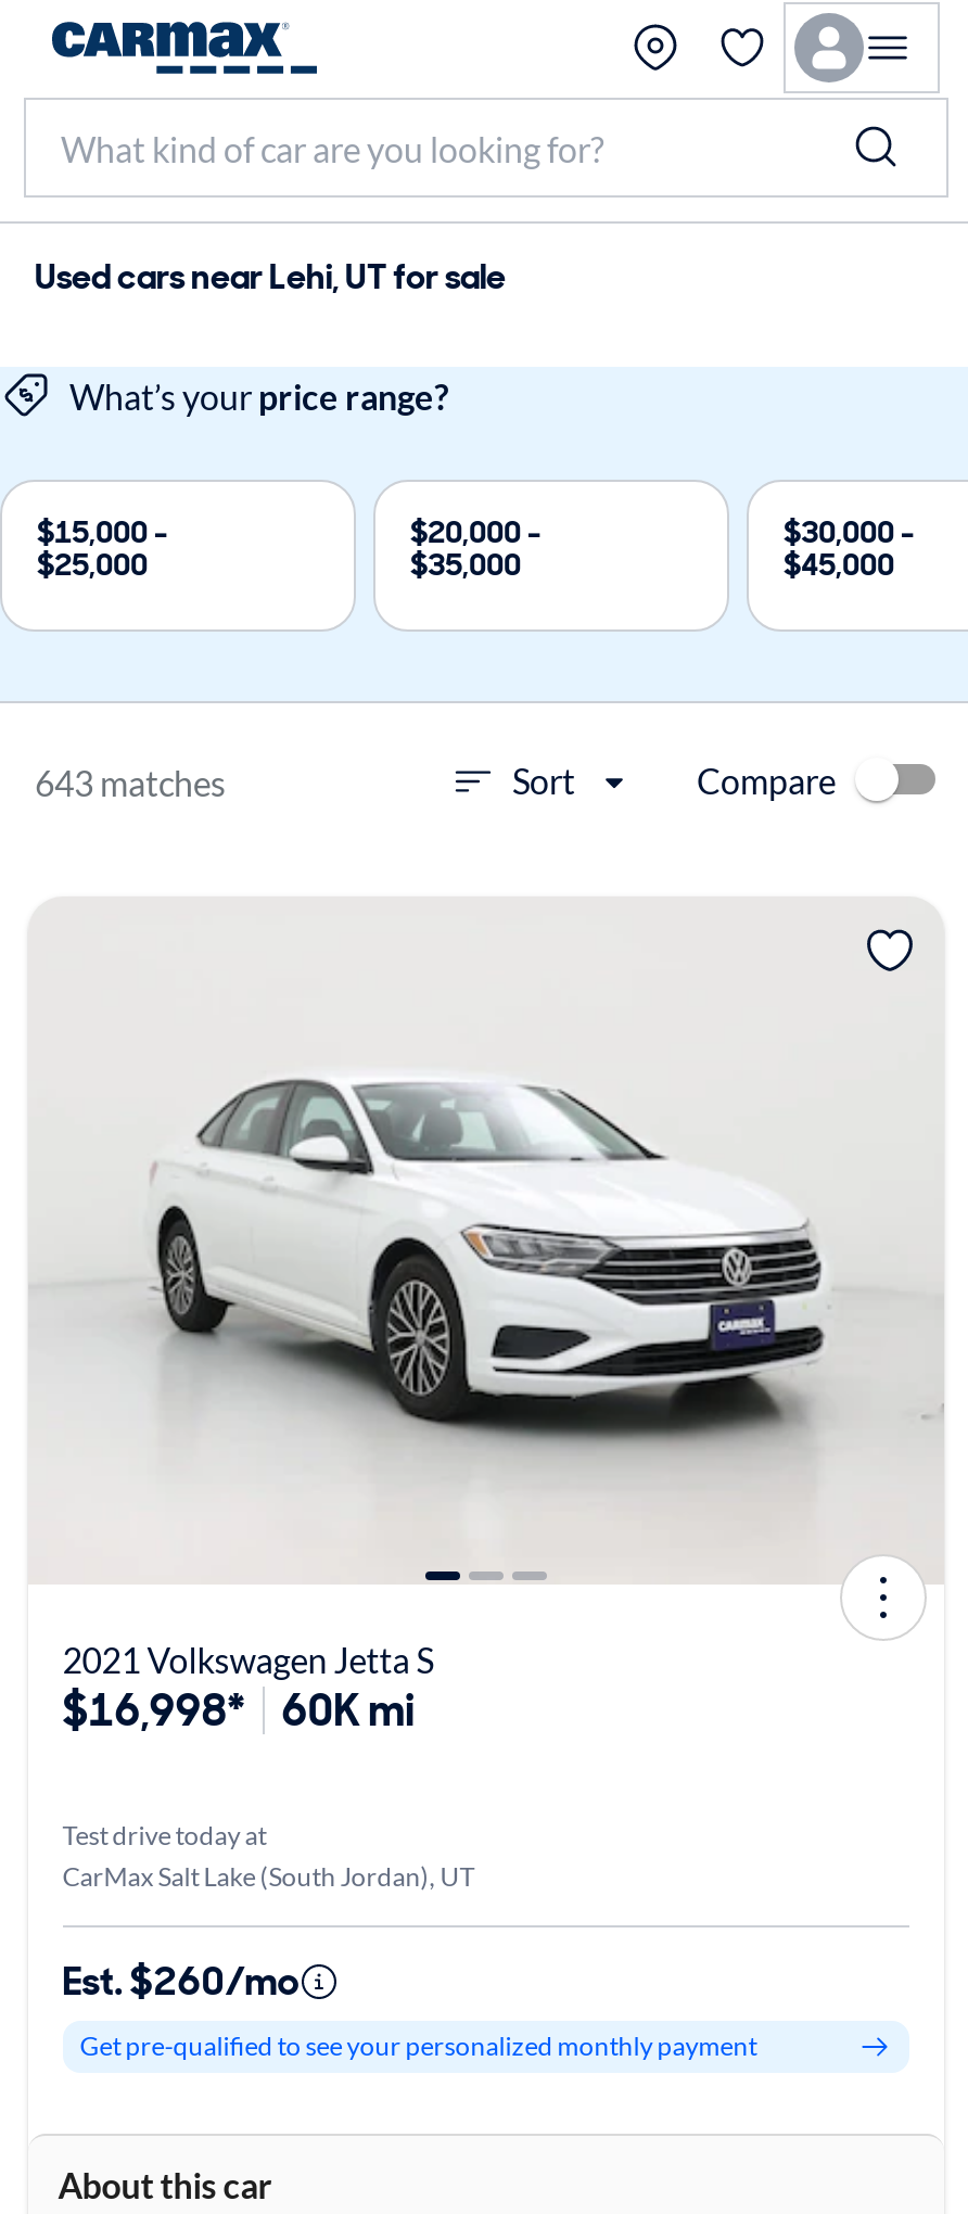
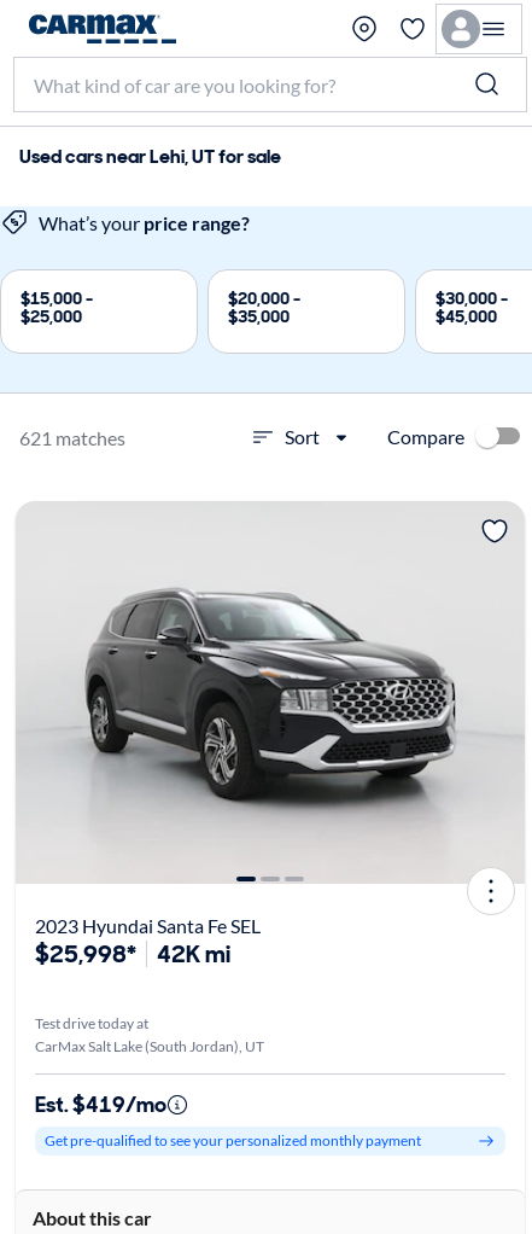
- 643 matches
+ 621 matches

- [image]
+ [image]

- 2021 Volkswagen Jetta S
- $16,998*
- 60K mi
+ 2023 Hyundai Santa Fe SEL
+ $25,998*
+ 42K mi

- Est. $260/mo
+ Est. $419/mo
